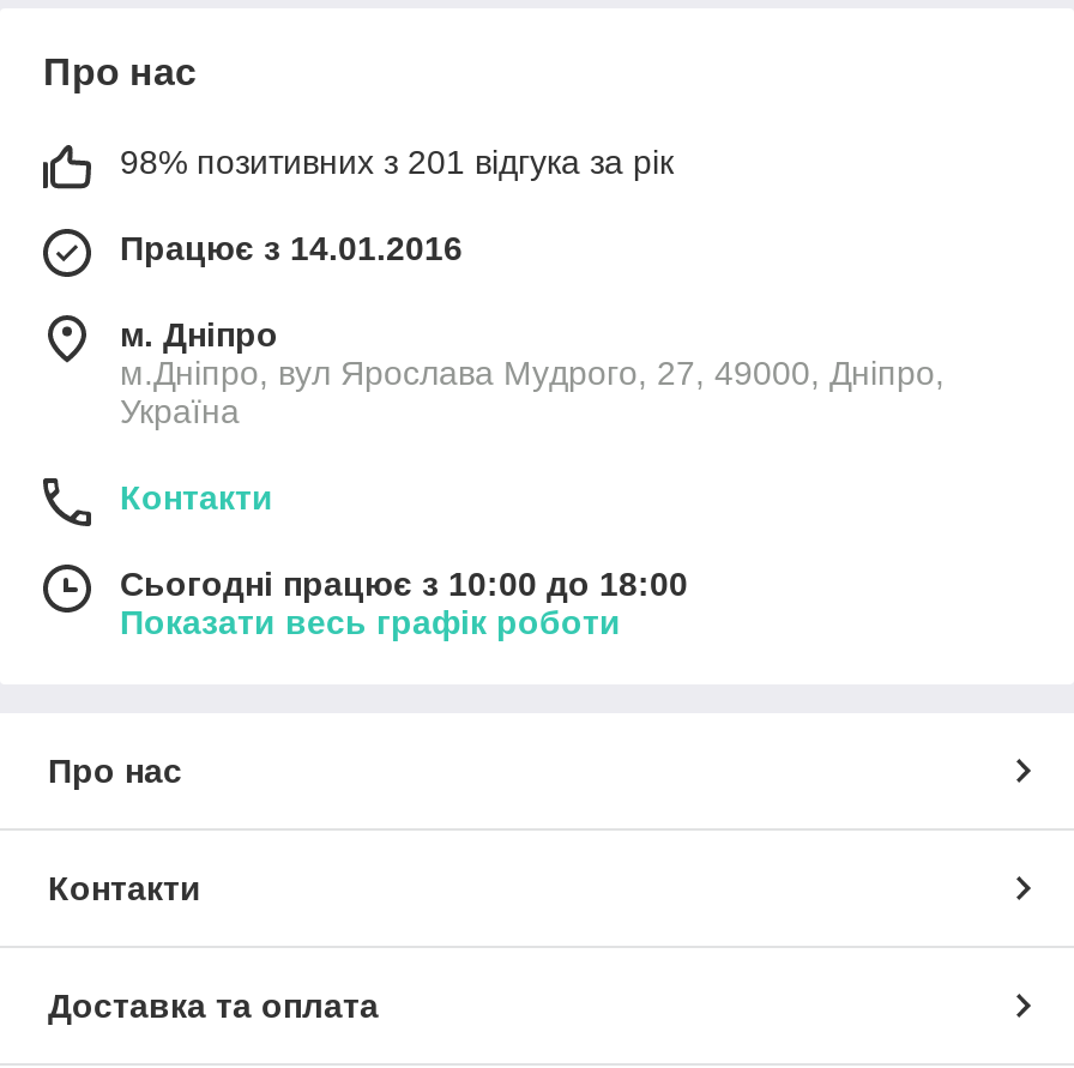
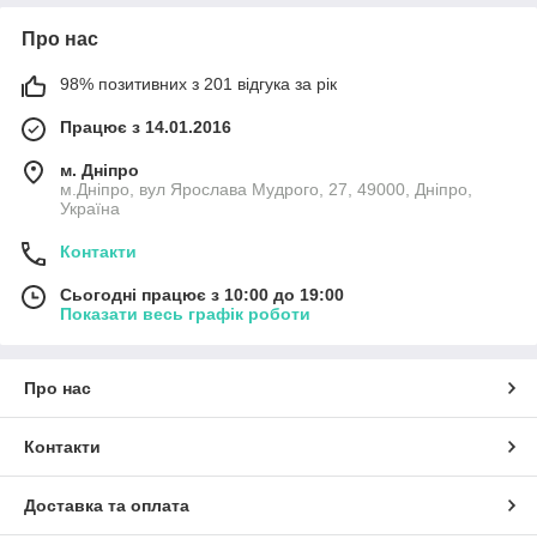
- Сьогодні працює з 10:00 до 18:00
+ Сьогодні працює з 10:00 до 19:00
